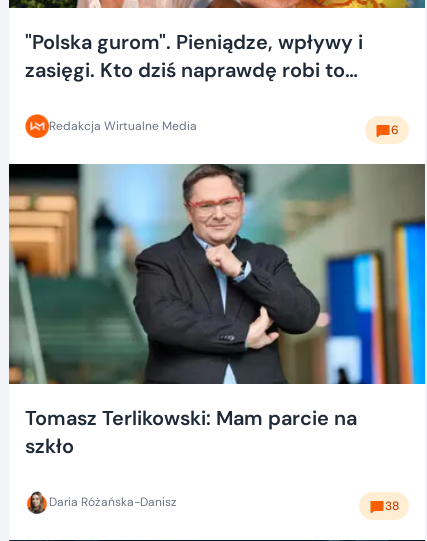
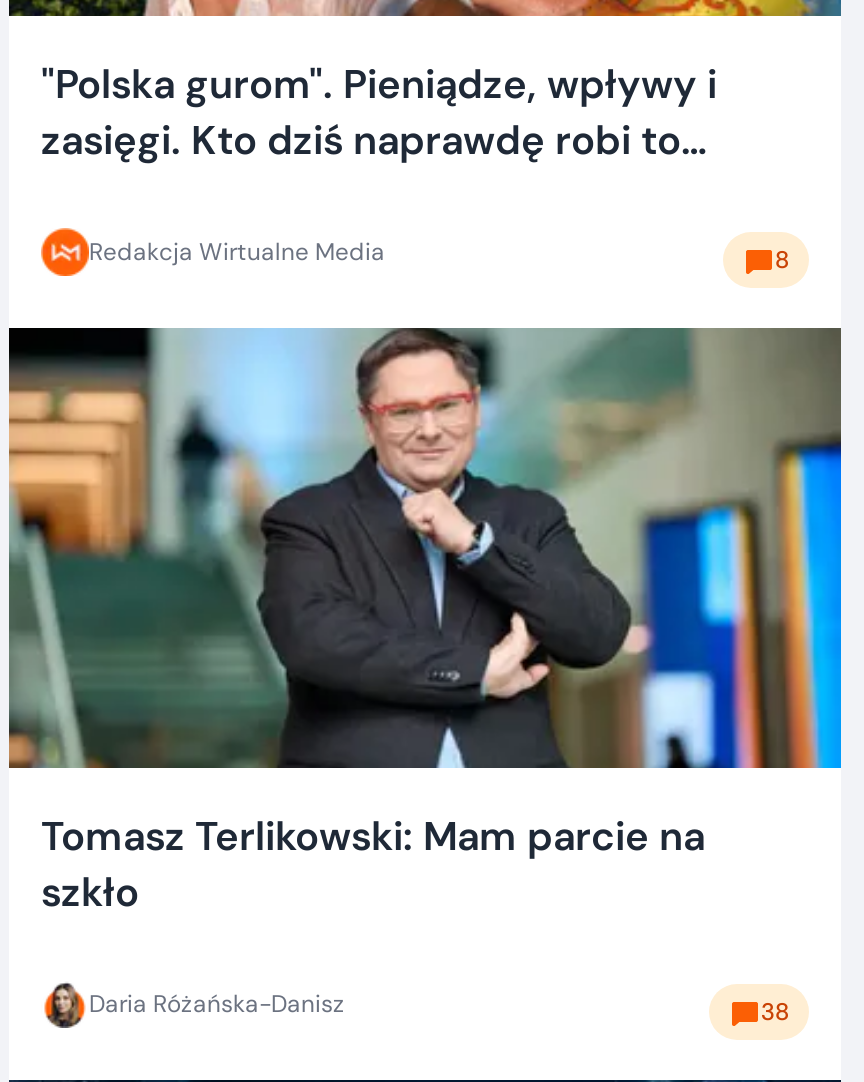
- 6
+ 8
